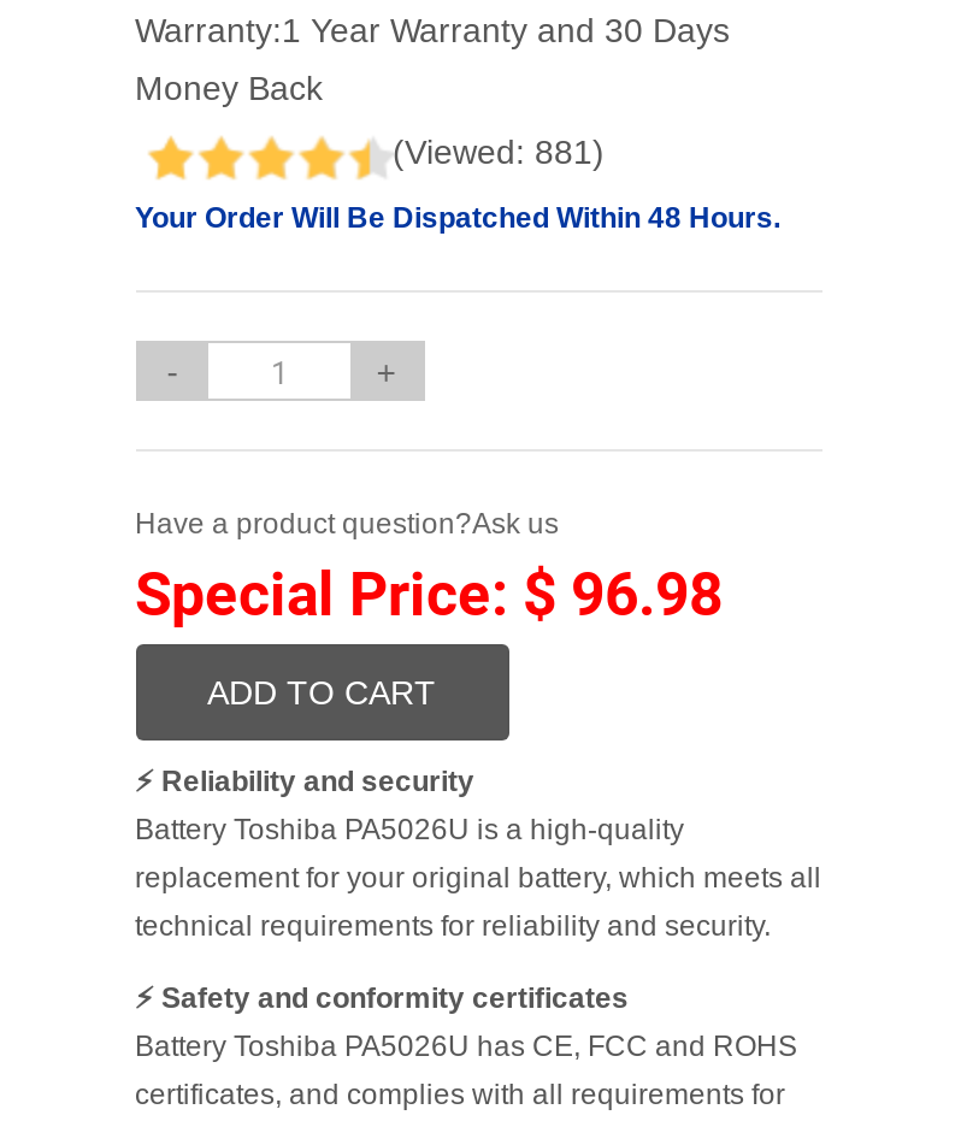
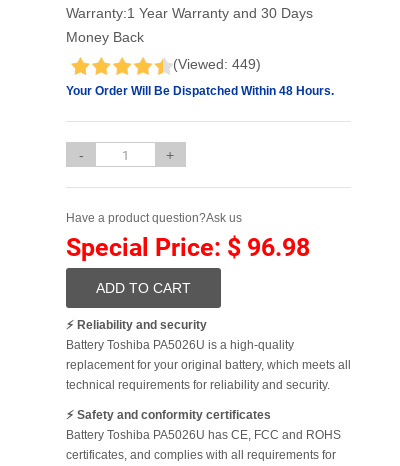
- (Viewed: 881)
+ (Viewed: 449)
